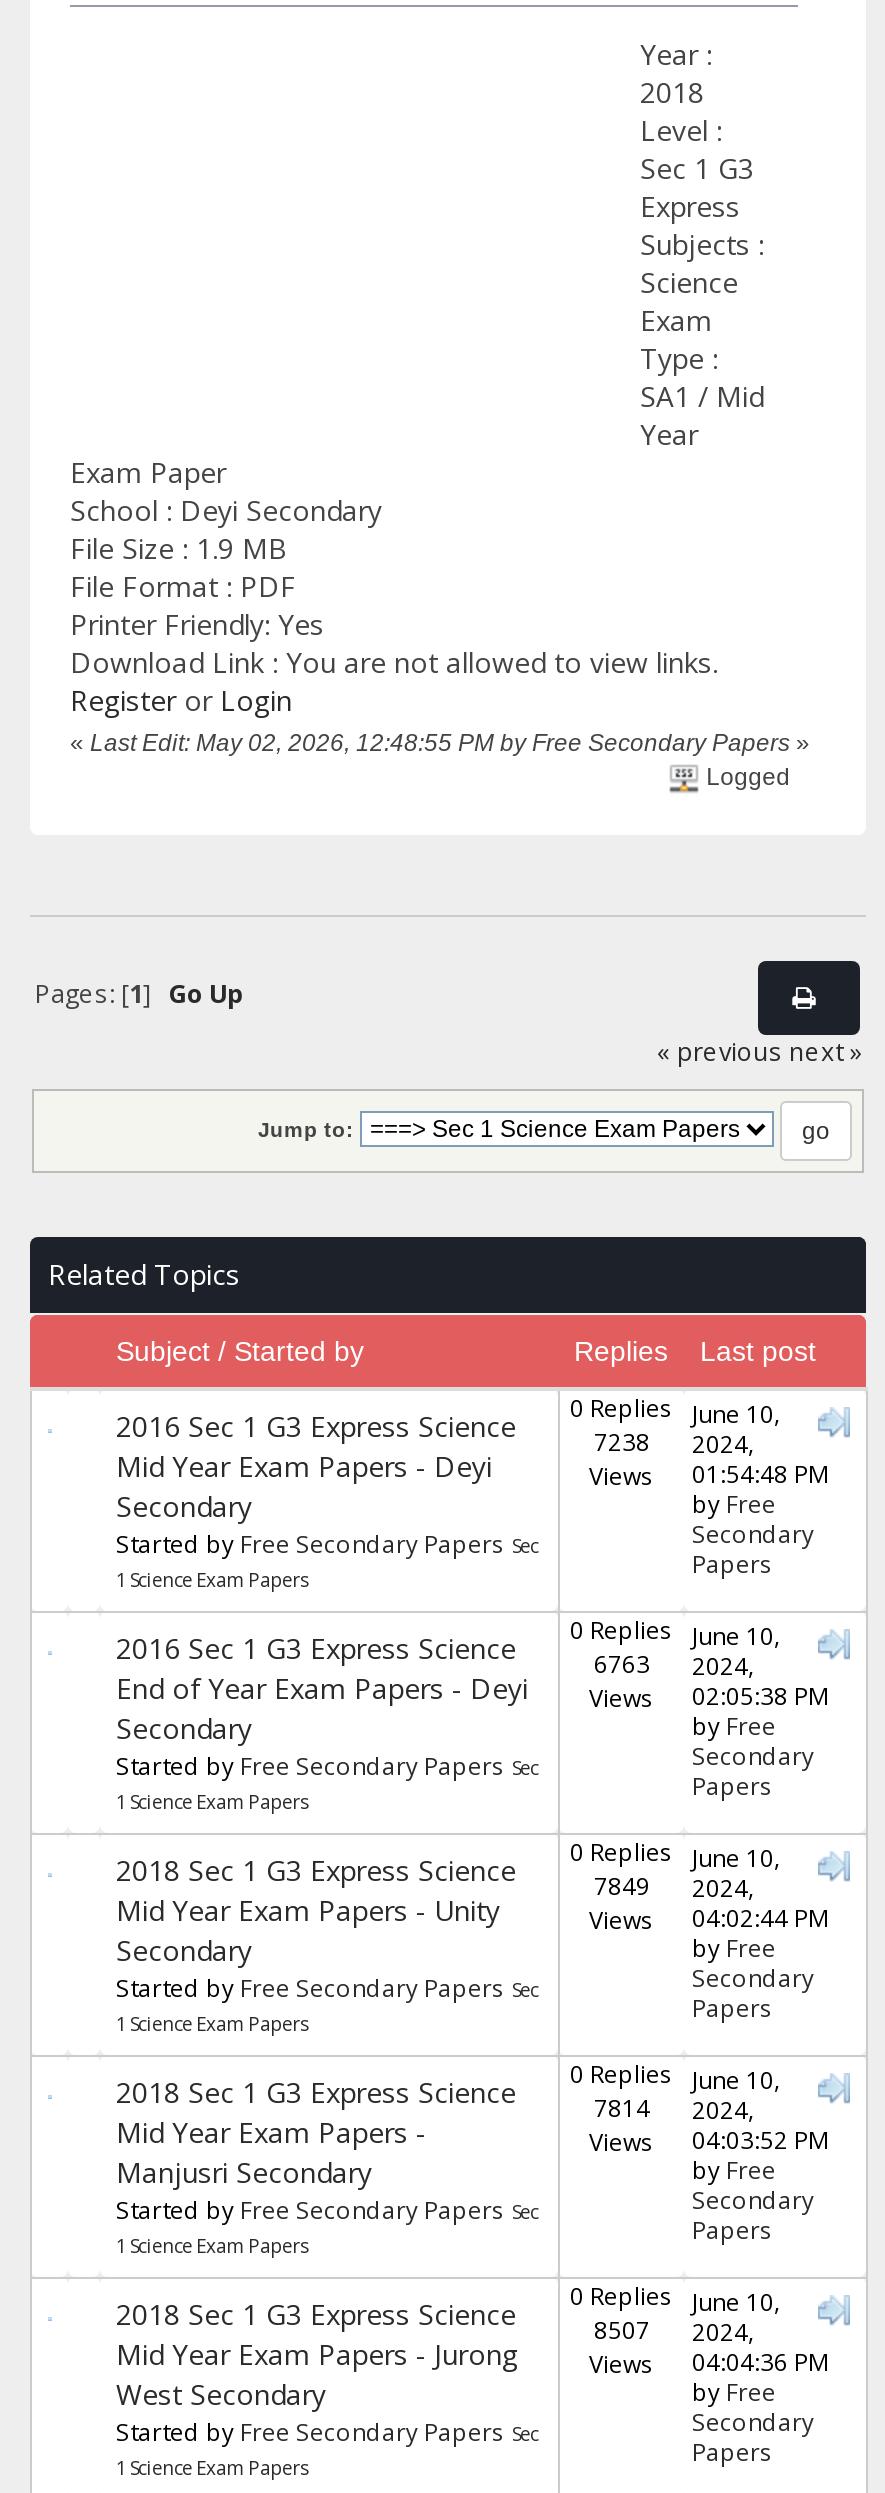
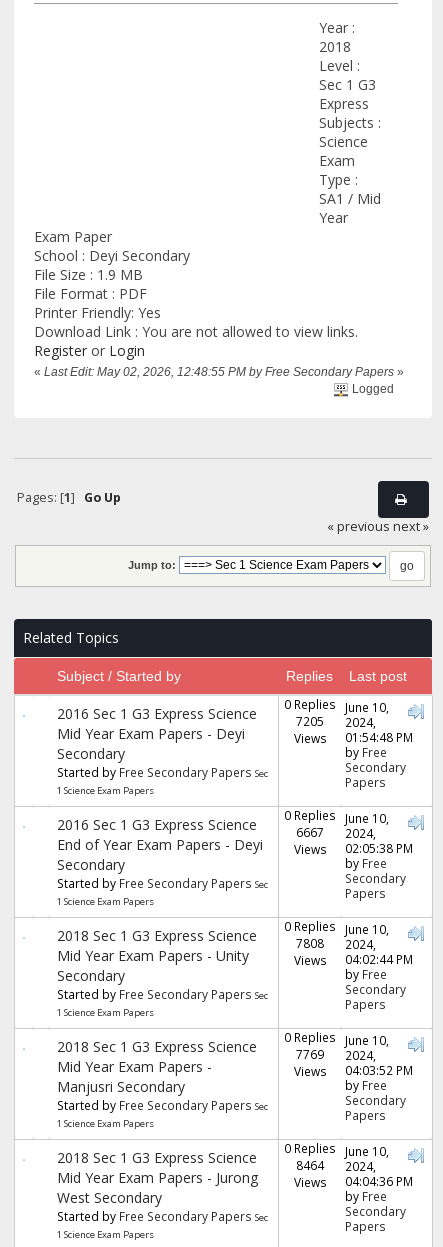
- 7238 2024,
+ 7205 2024,

- 6763 2024,
+ 6667 2024,

- 7849 2024,
+ 7808 2024,

- 7814 2024,
+ 7769 2024,

- 8507 2024,
+ 8464 2024,
